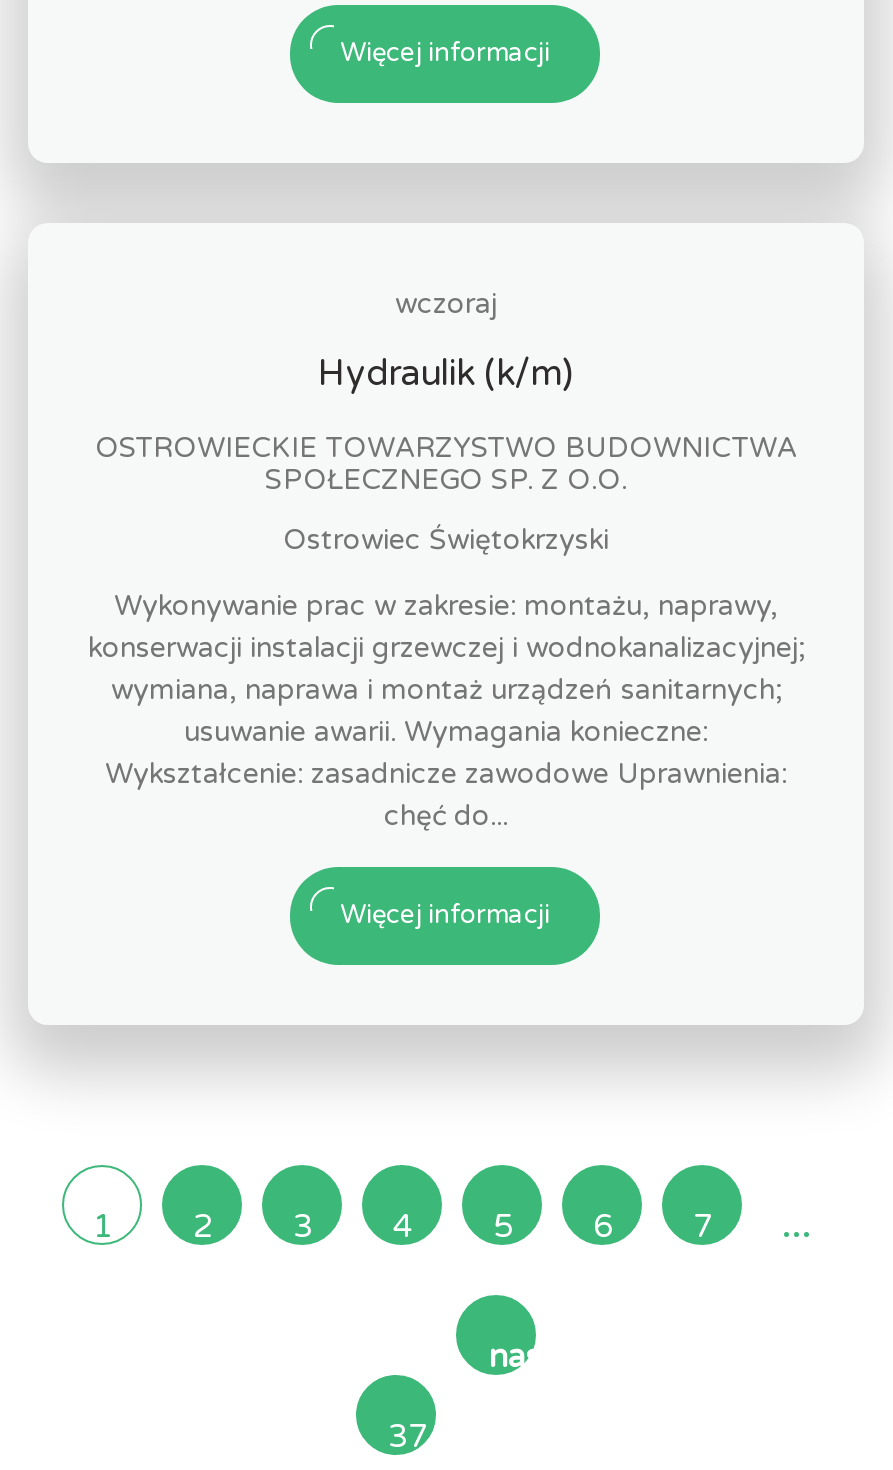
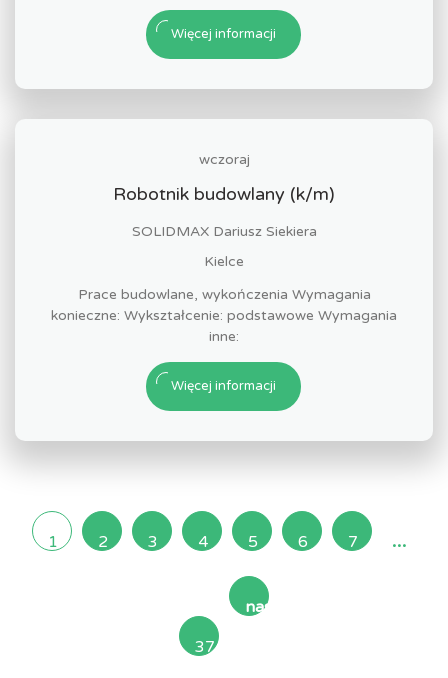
- Hydraulik (k/m)
+ Robotnik budowlany (k/m)

- OSTROWIECKIE TOWARZYSTWO BUDOWNICTWA
- SPOŁECZNEGO SP. Z O.O.
+ SOLIDMAX Dariusz Siekiera

- Ostrowiec Świętokrzyski
+ Kielce

- Wykonywanie prac w zakresie: montażu, naprawy,
- konserwacji instalacji grzewczej i wodnokanalizacyjnej;
- wymiana, naprawa i montaż urządzeń sanitarnych;
- usuwanie awarii. Wymagania konieczne:
- Wykształcenie: zasadnicze zawodowe Uprawnienia:
- chęć do...
+ Prace budowlane, wykończenia Wymagania
+ konieczne: Wykształcenie: podstawowe Wymagania
+ inne:
